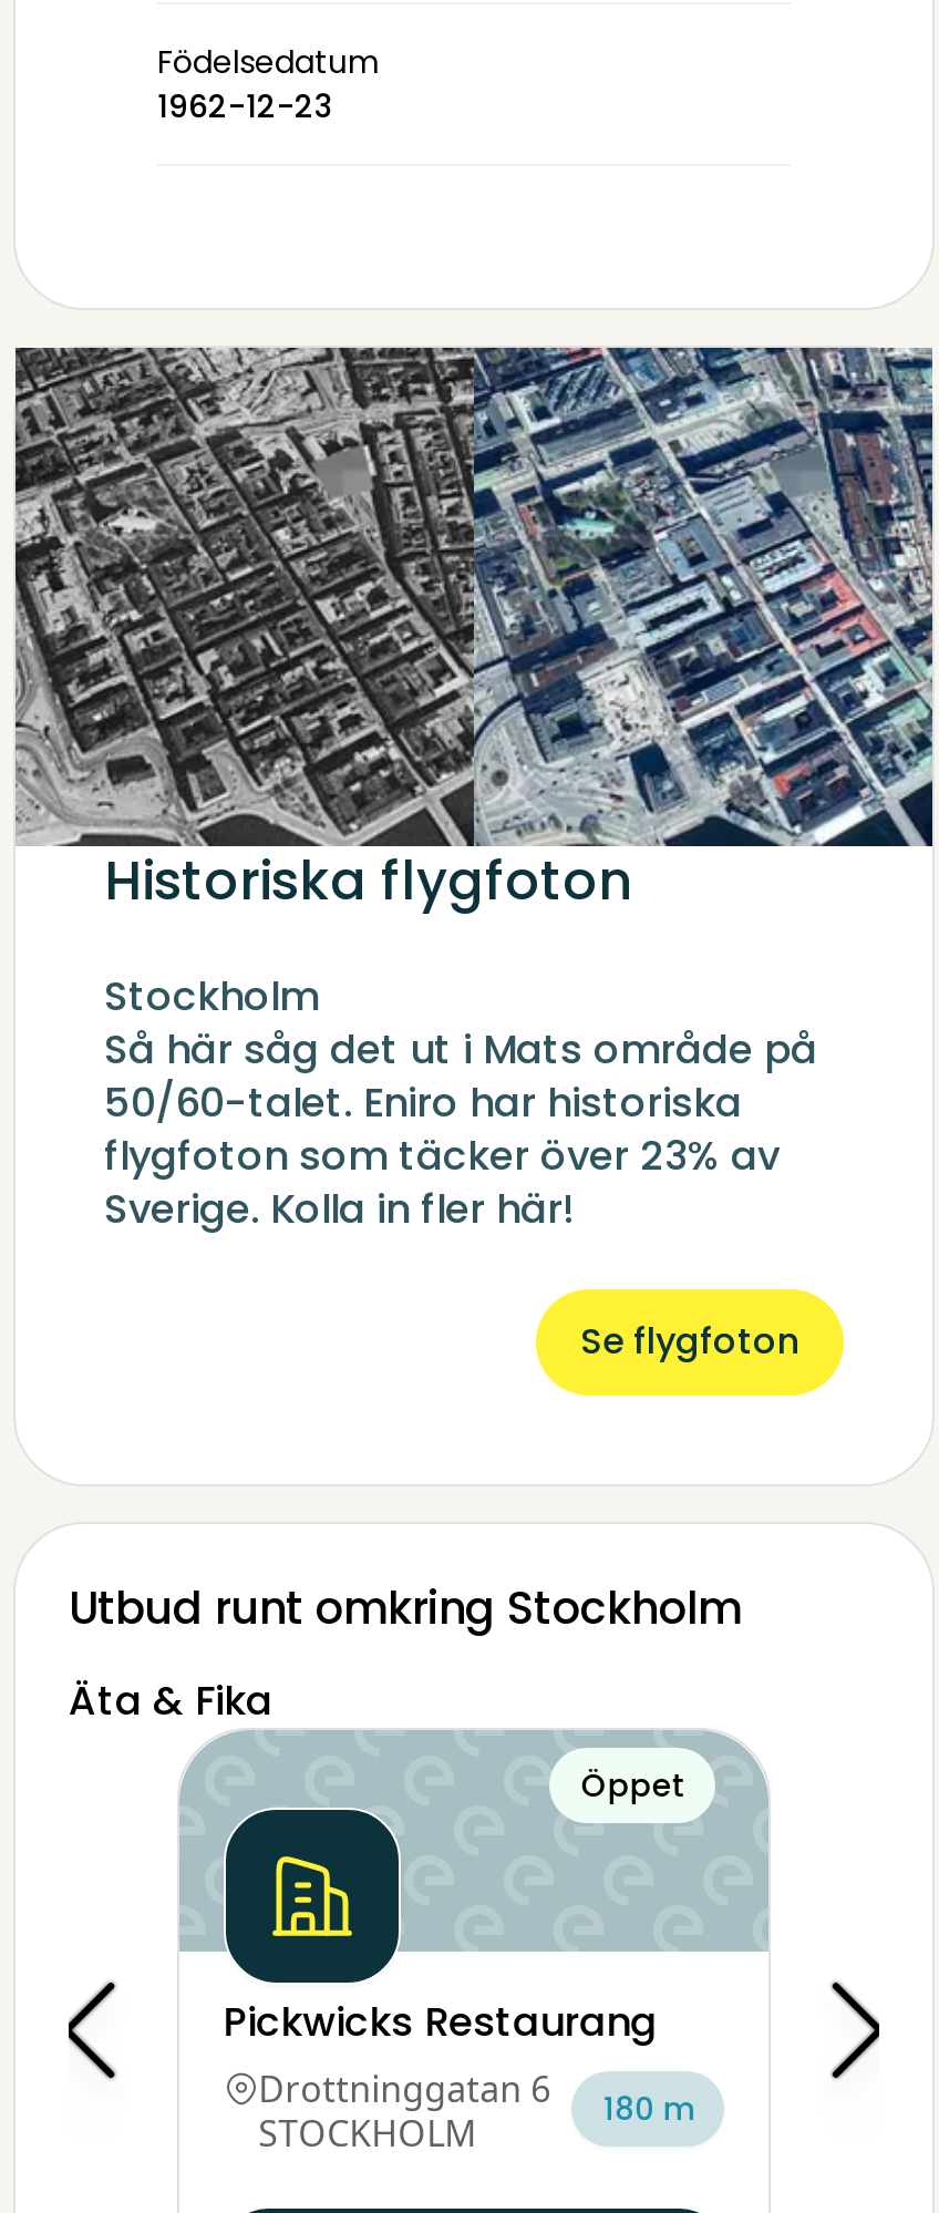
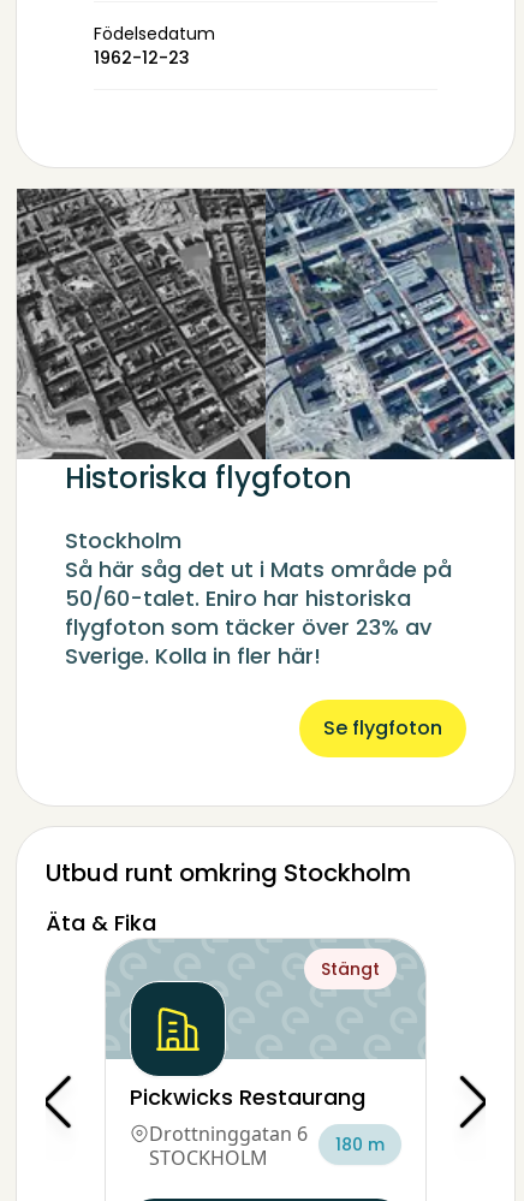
- Öppet
+ Stängt
